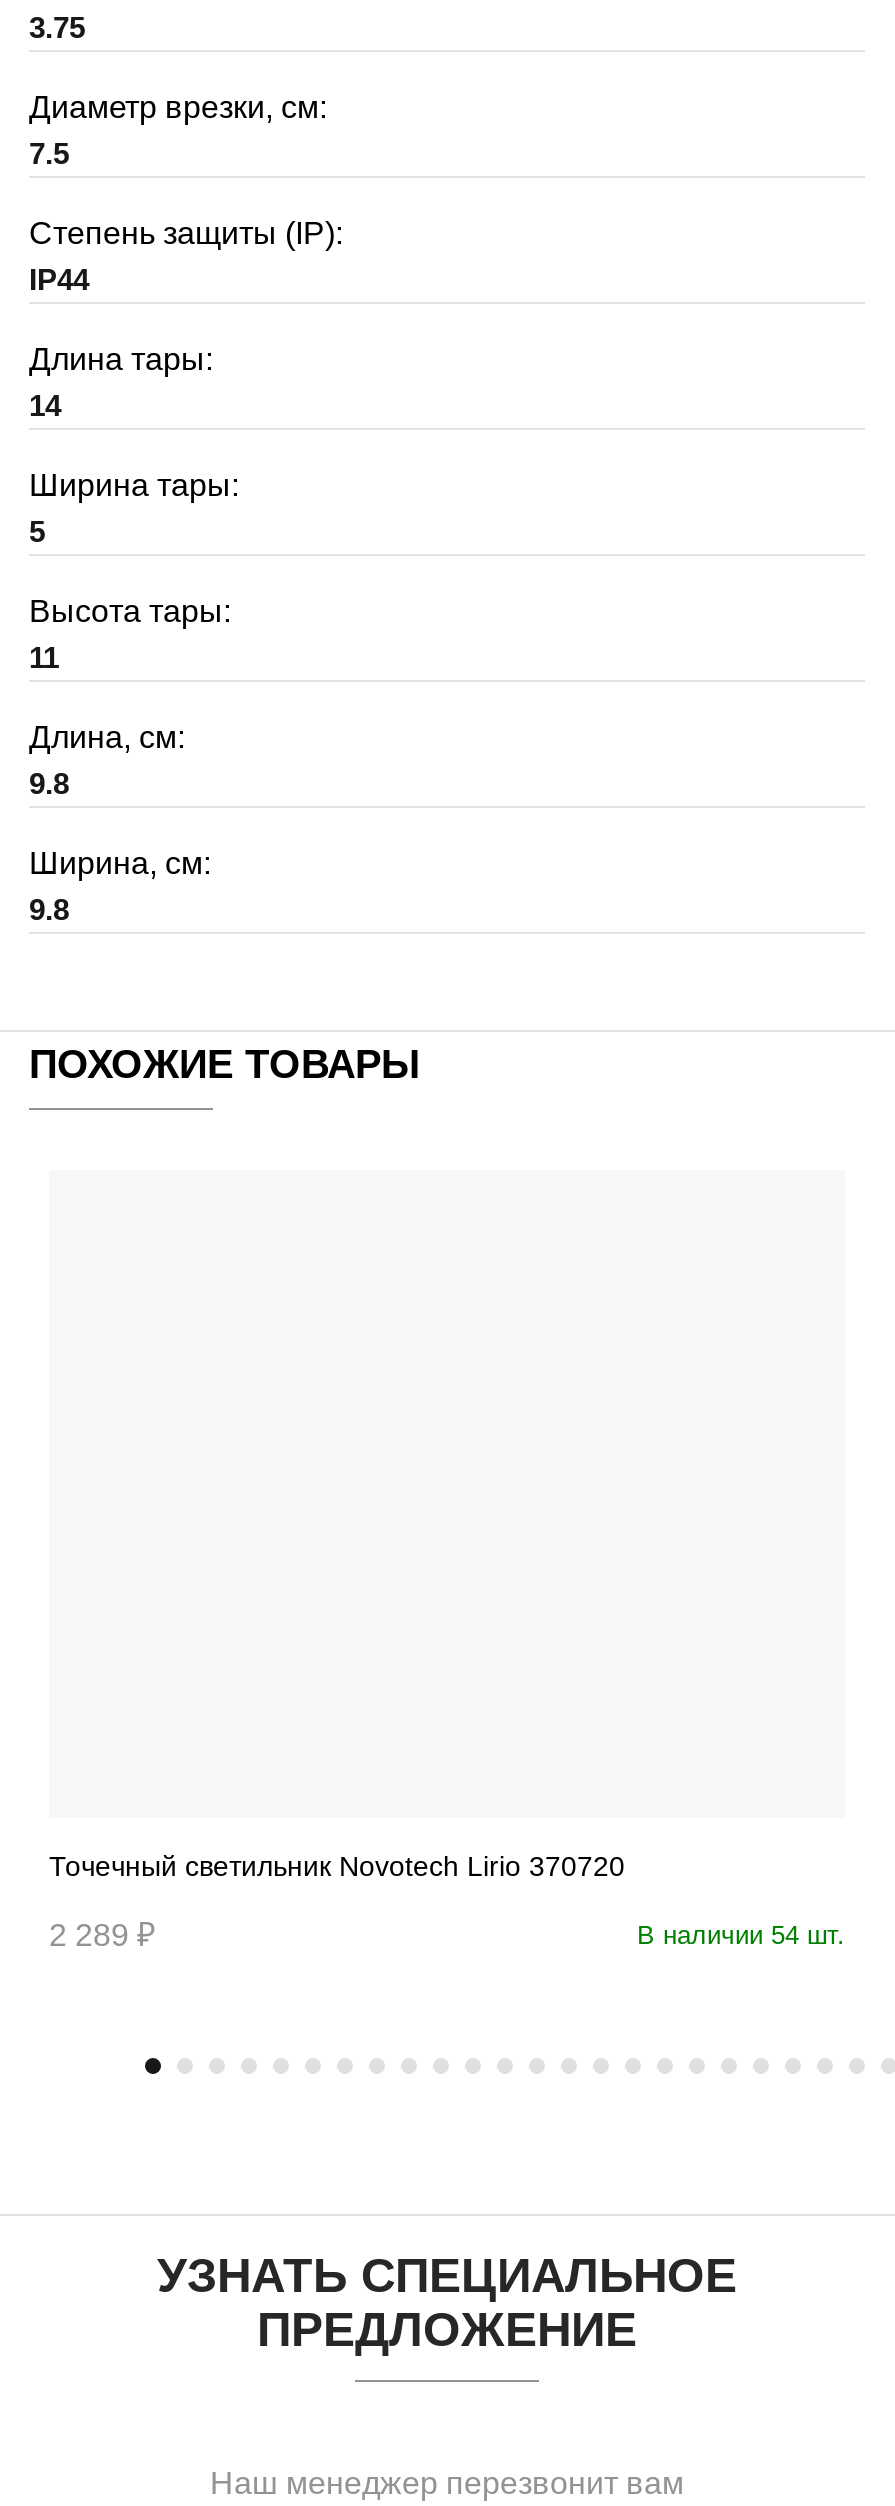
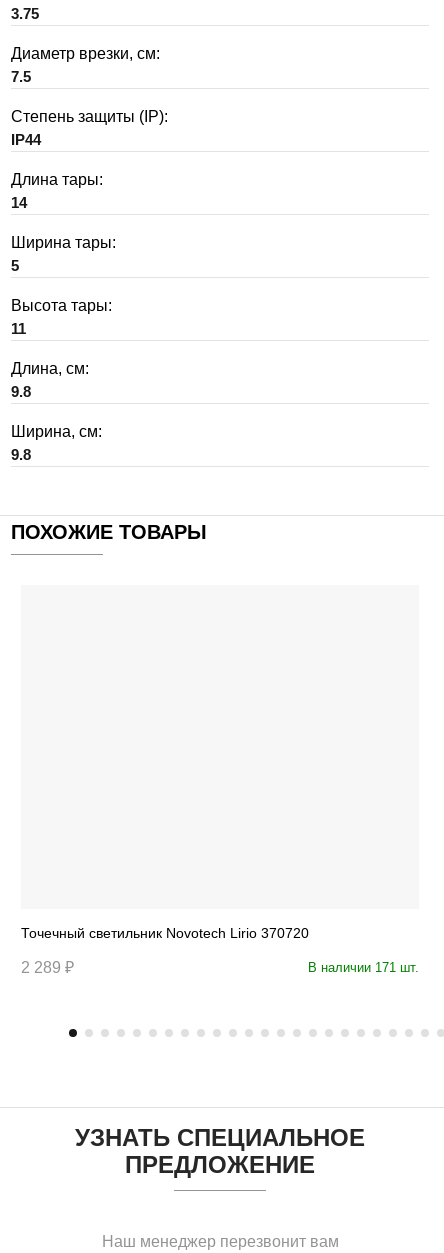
- В наличии 54 шт.
+ В наличии 171 шт.
